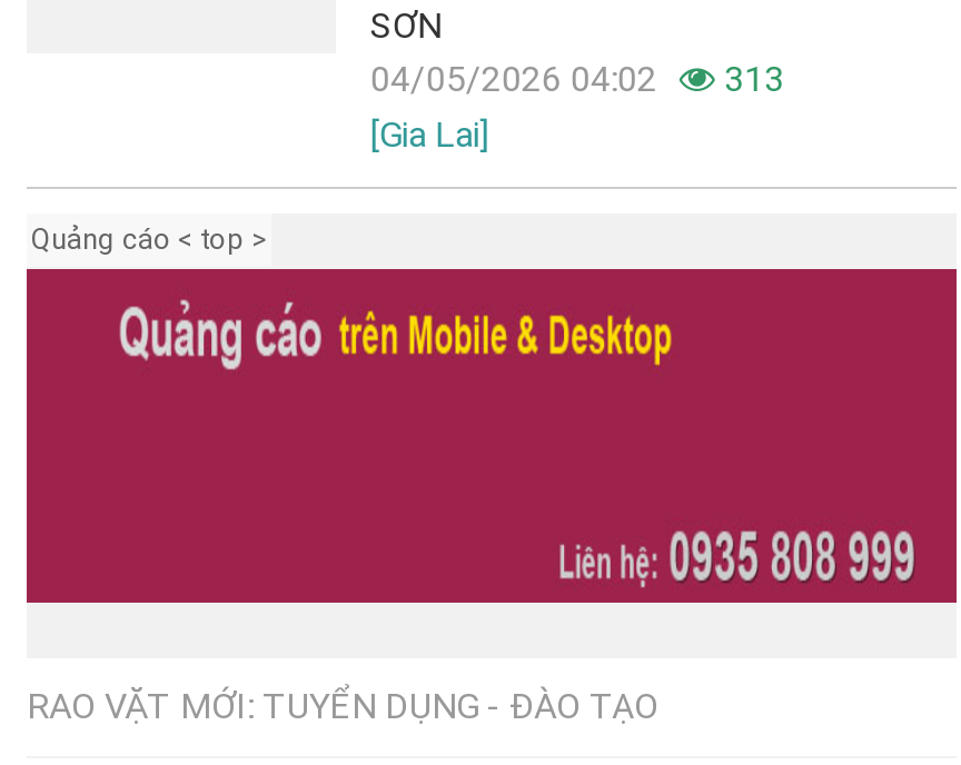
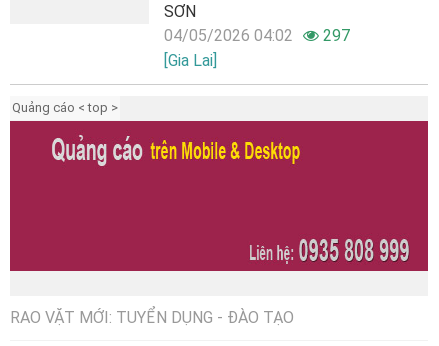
- 04/05/2026 04:02 313
+ 04/05/2026 04:02 297
